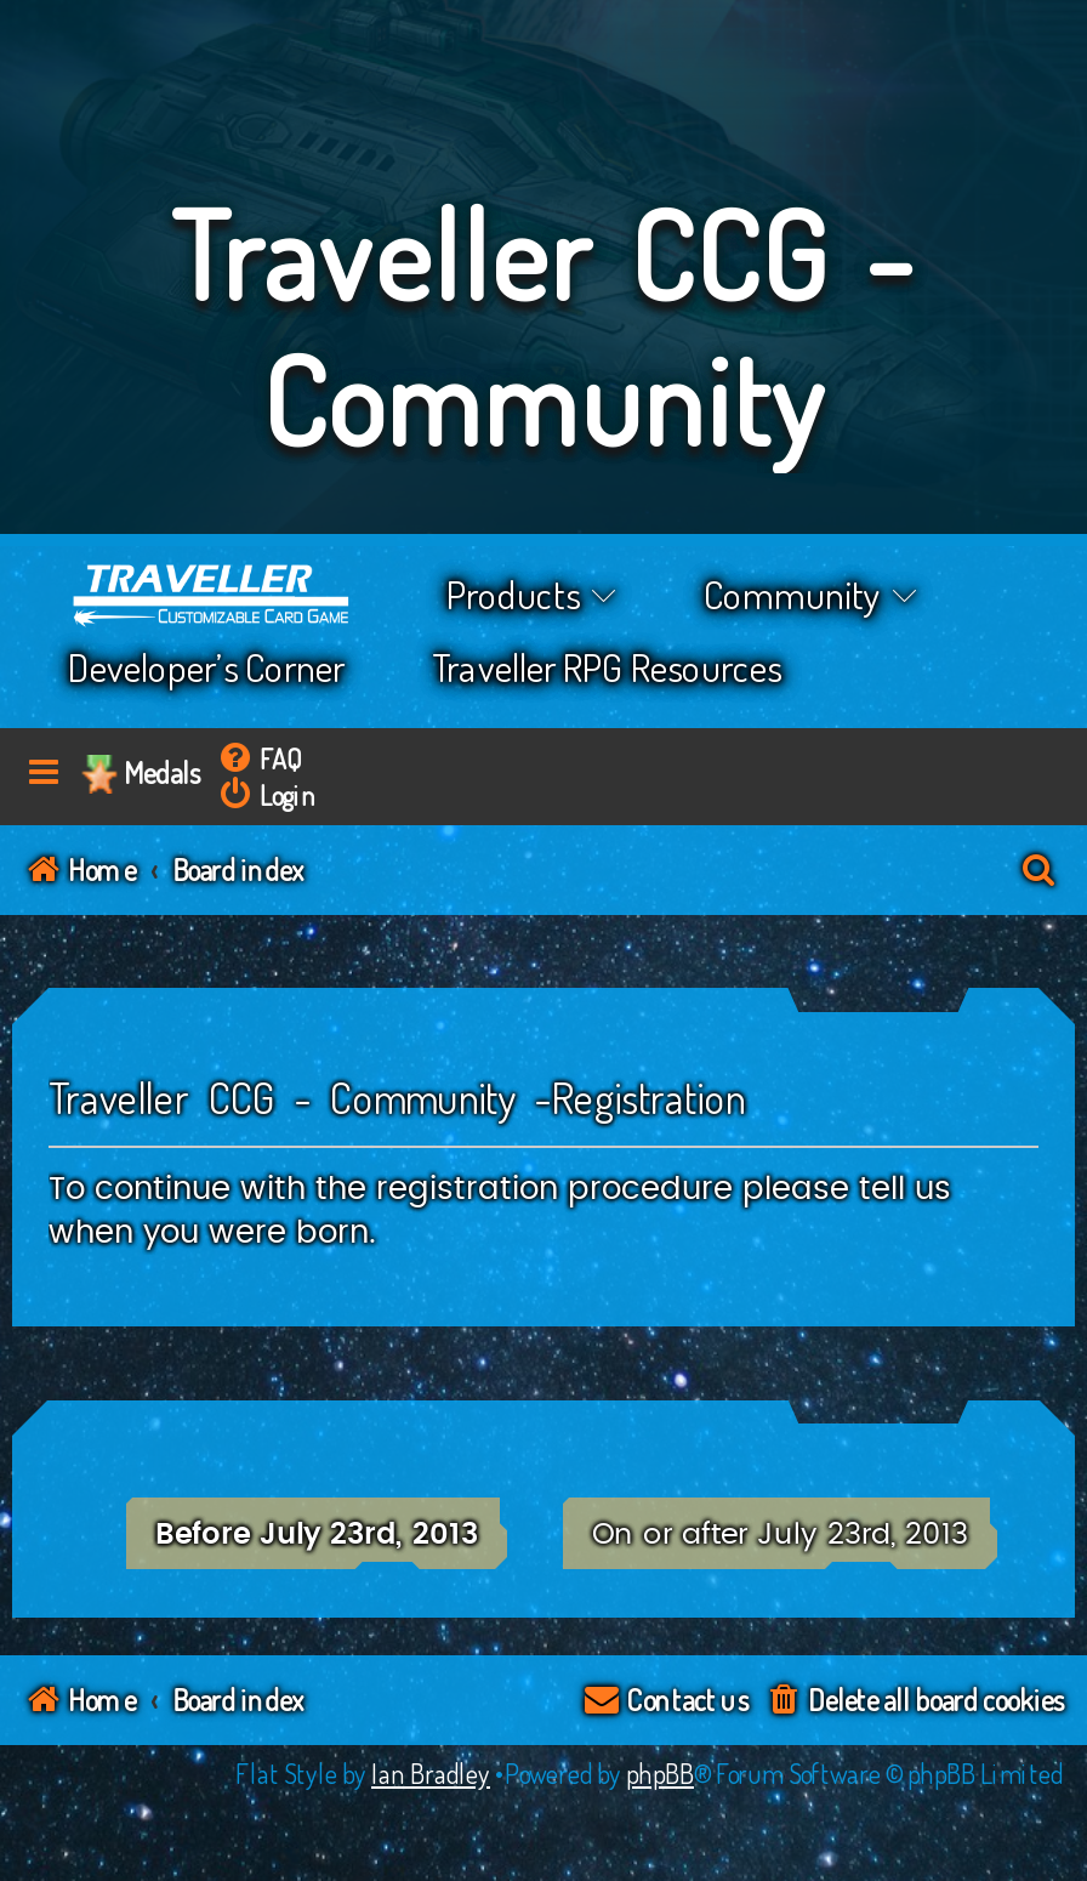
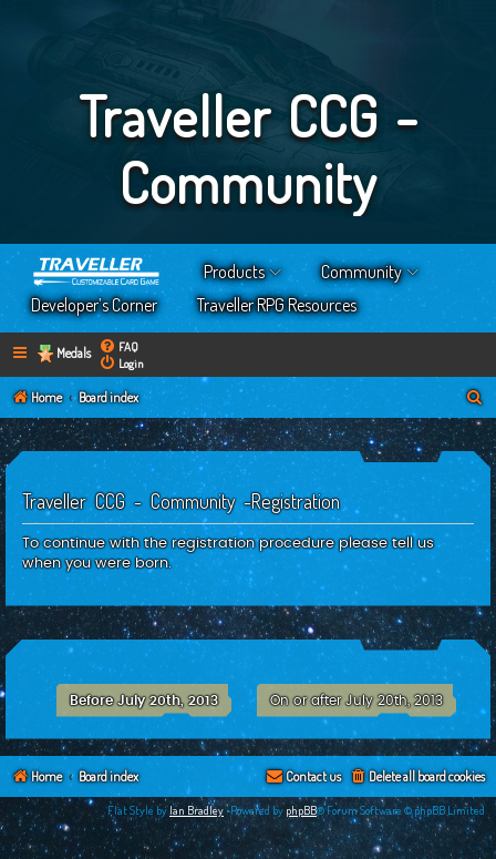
- Before July 23rd, 2013
+ Before July 20th, 2013

- On or after July 23rd, 2013
+ On or after July 20th, 2013
